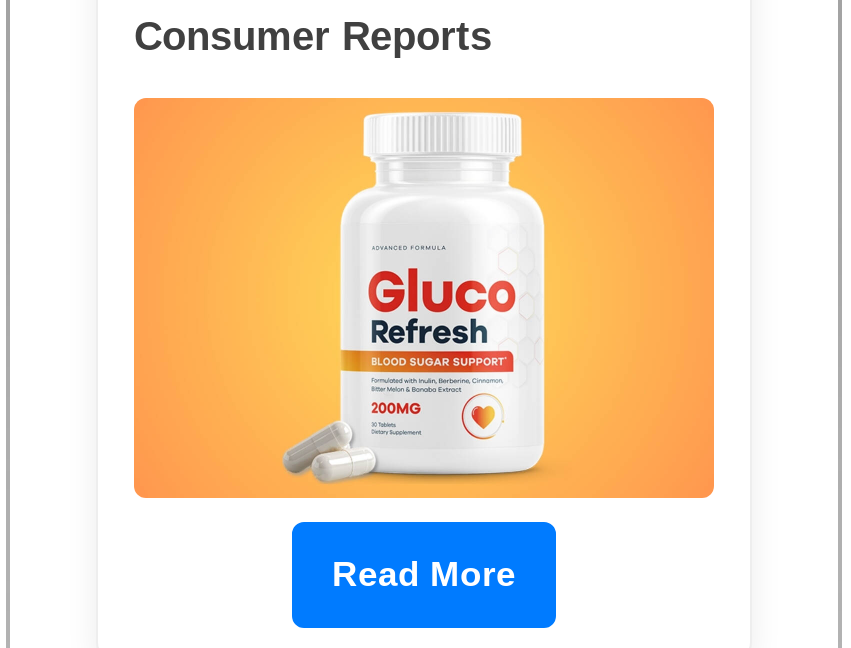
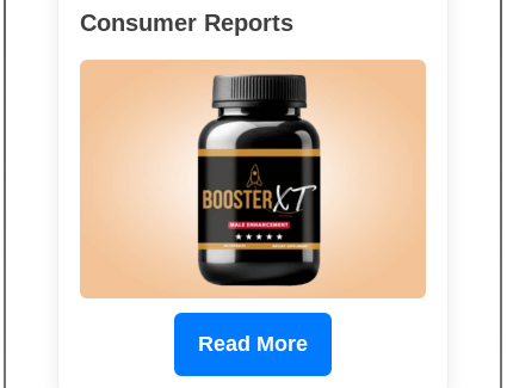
- [image]
+ [image]
